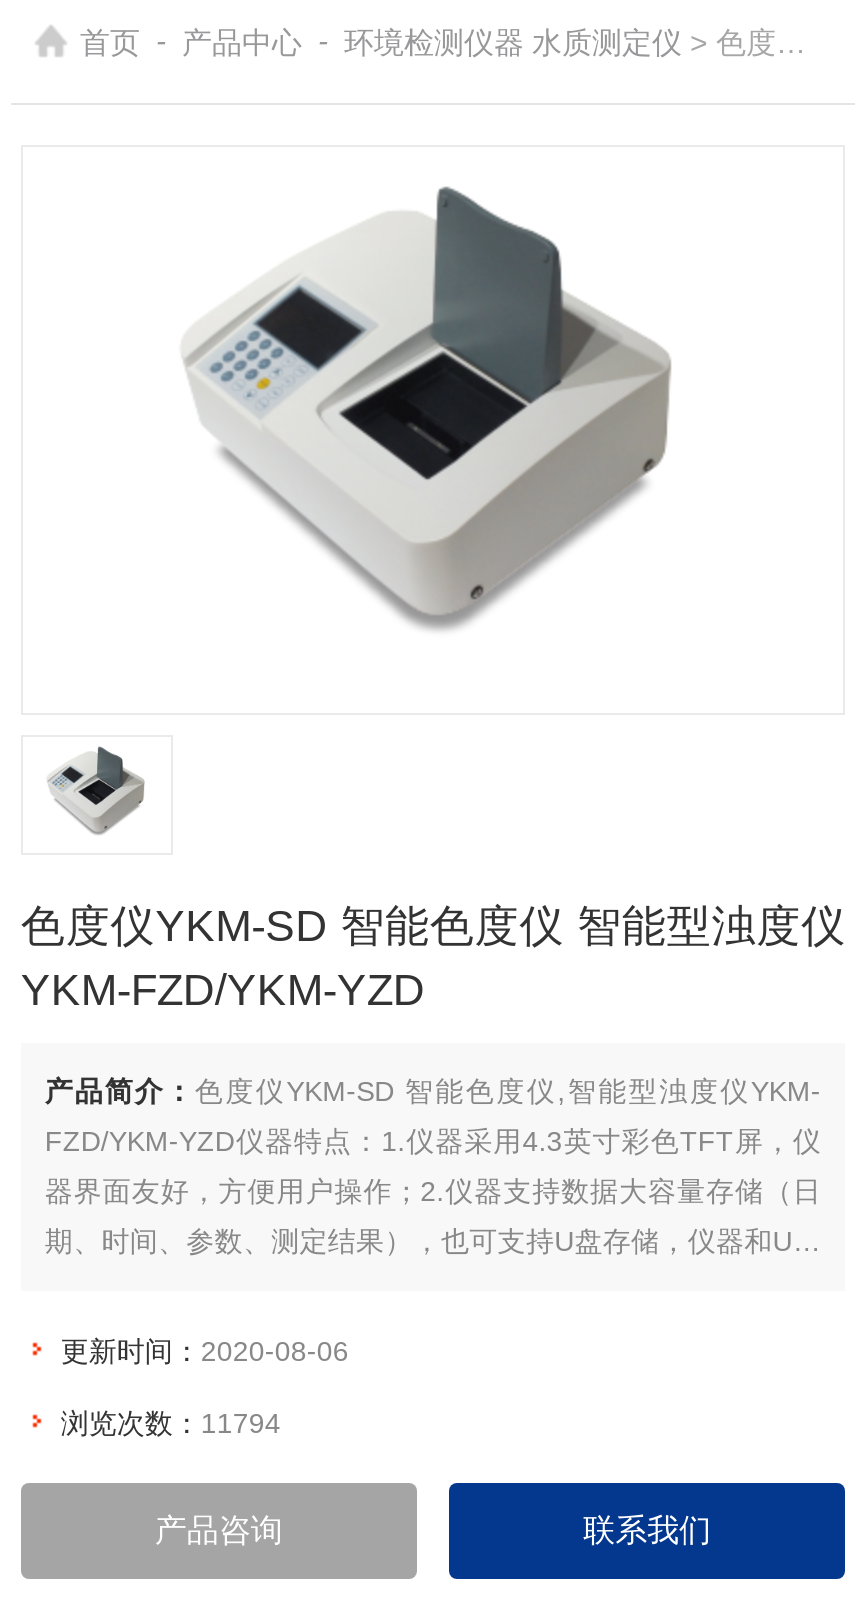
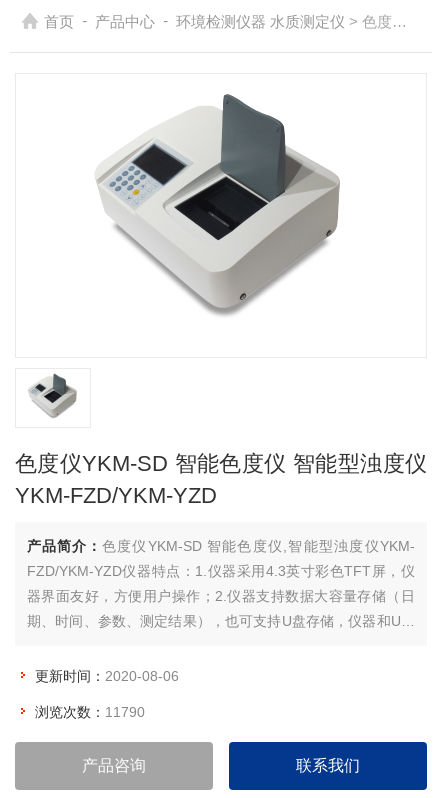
- 浏览次数：11794
+ 浏览次数：11790
